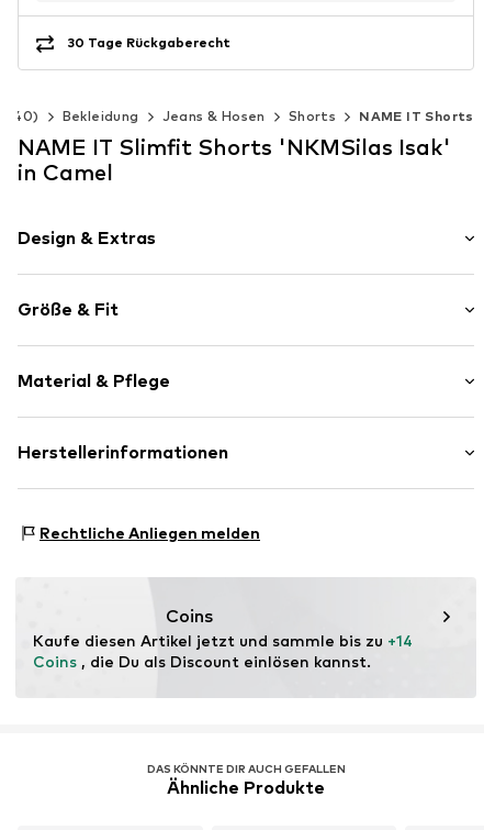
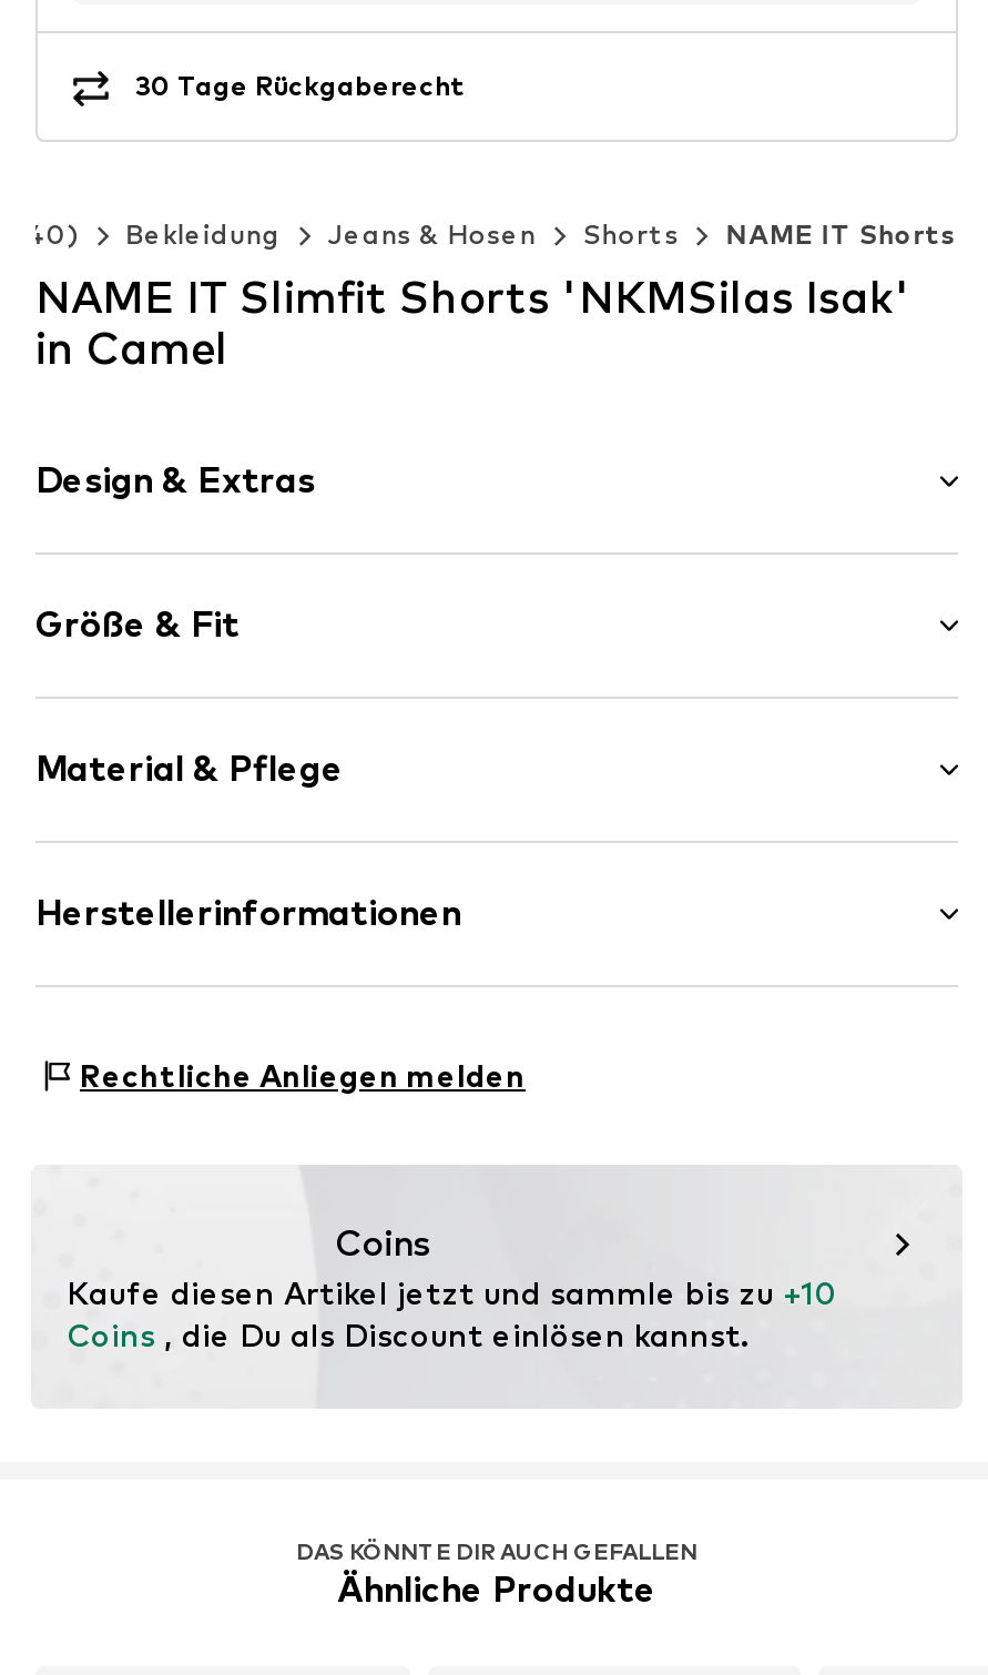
- Kaufe diesen Artikel jetzt und sammle bis zu +14
+ Kaufe diesen Artikel jetzt und sammle bis zu +10
